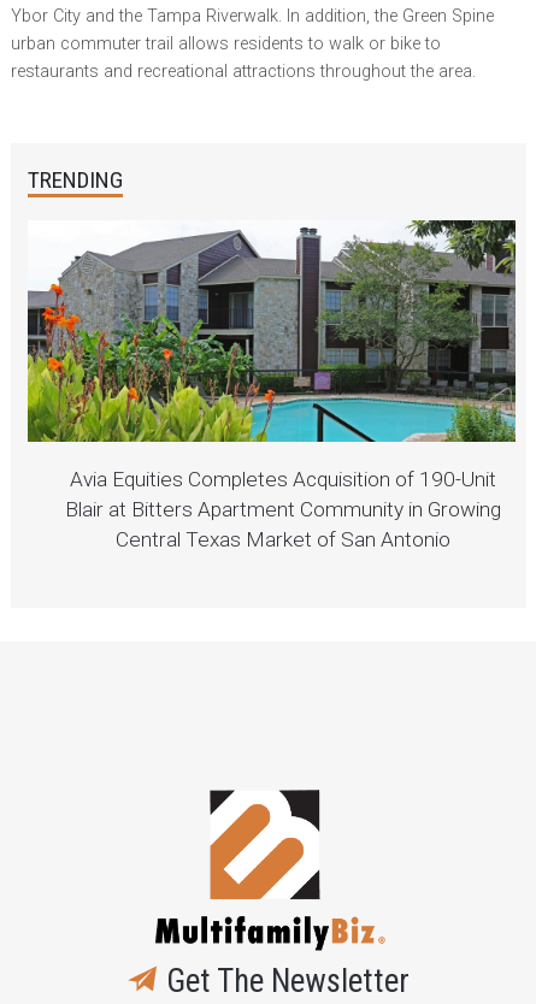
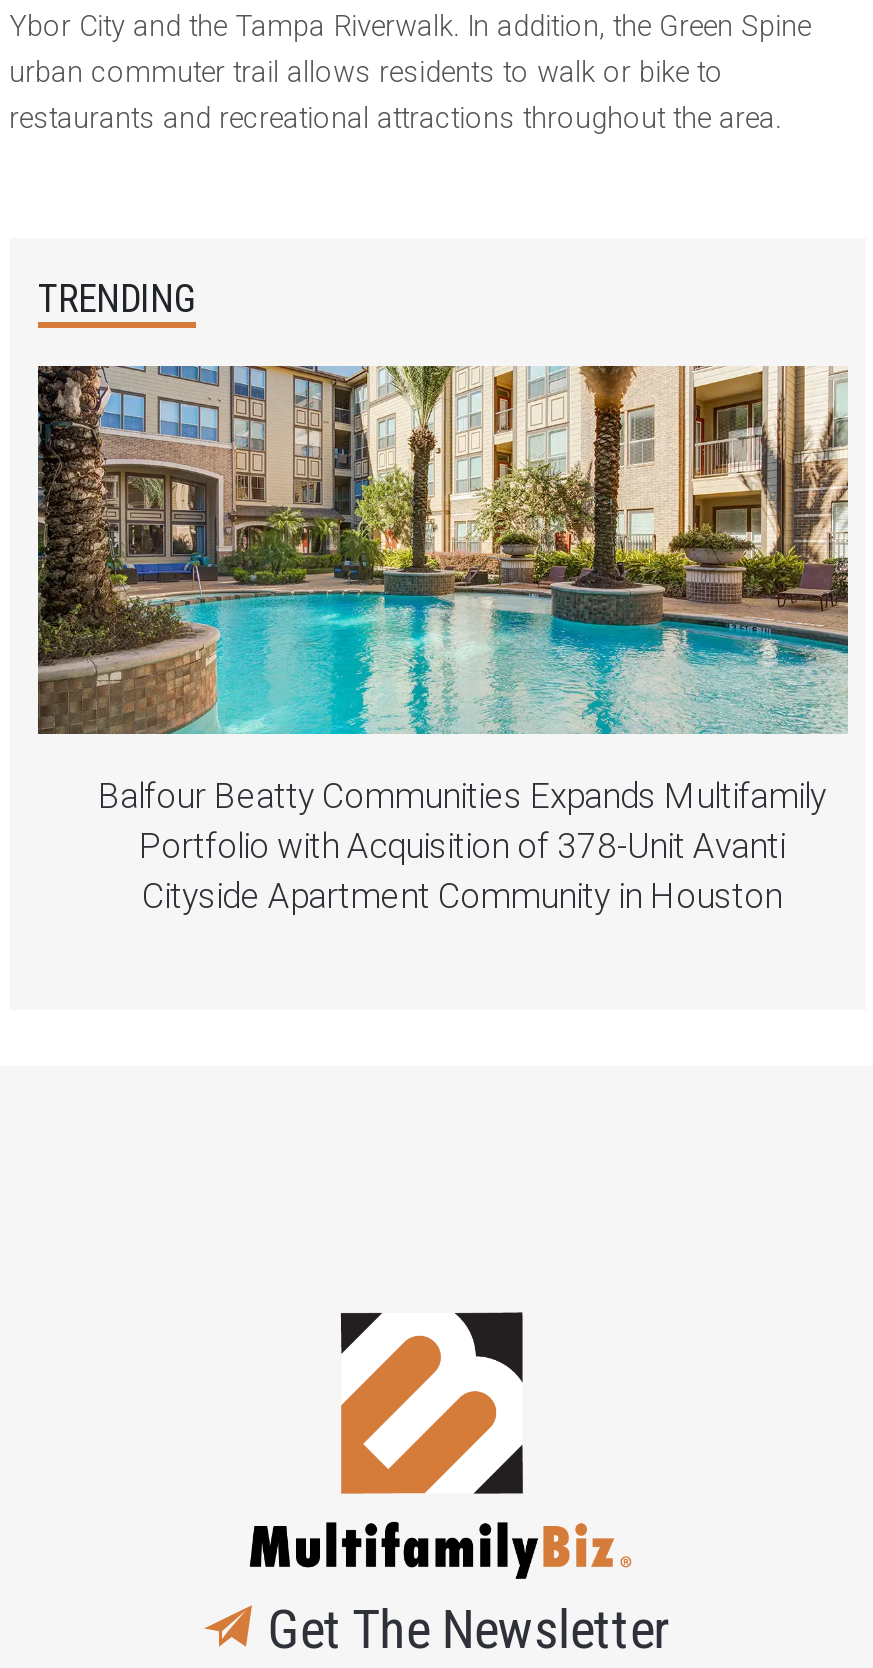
- [image]
- Avia Equities Completes Acquisition of 190-Unit
- Blair at Bitters Apartment Community in Growing
- Central Texas Market of San Antonio
+ [image]
+ Balfour Beatty Communities Expands Multifamily
+ Portfolio with Acquisition of 378-Unit Avanti
+ Cityside Apartment Community in Houston
